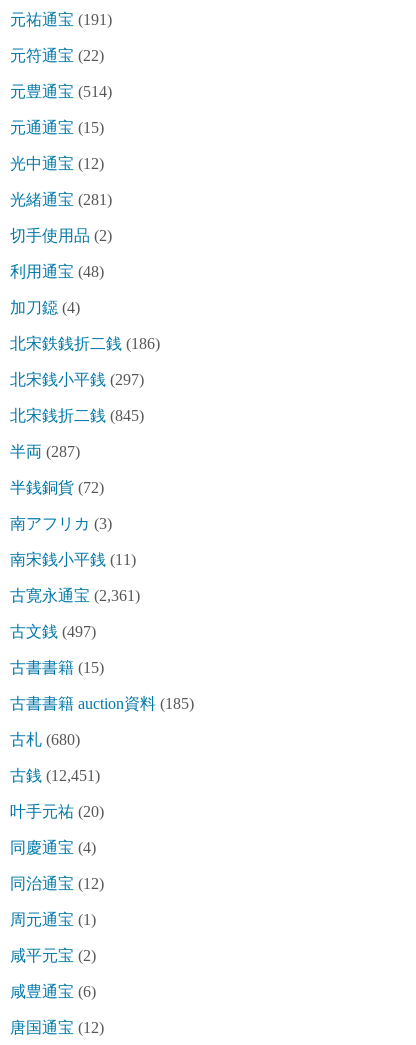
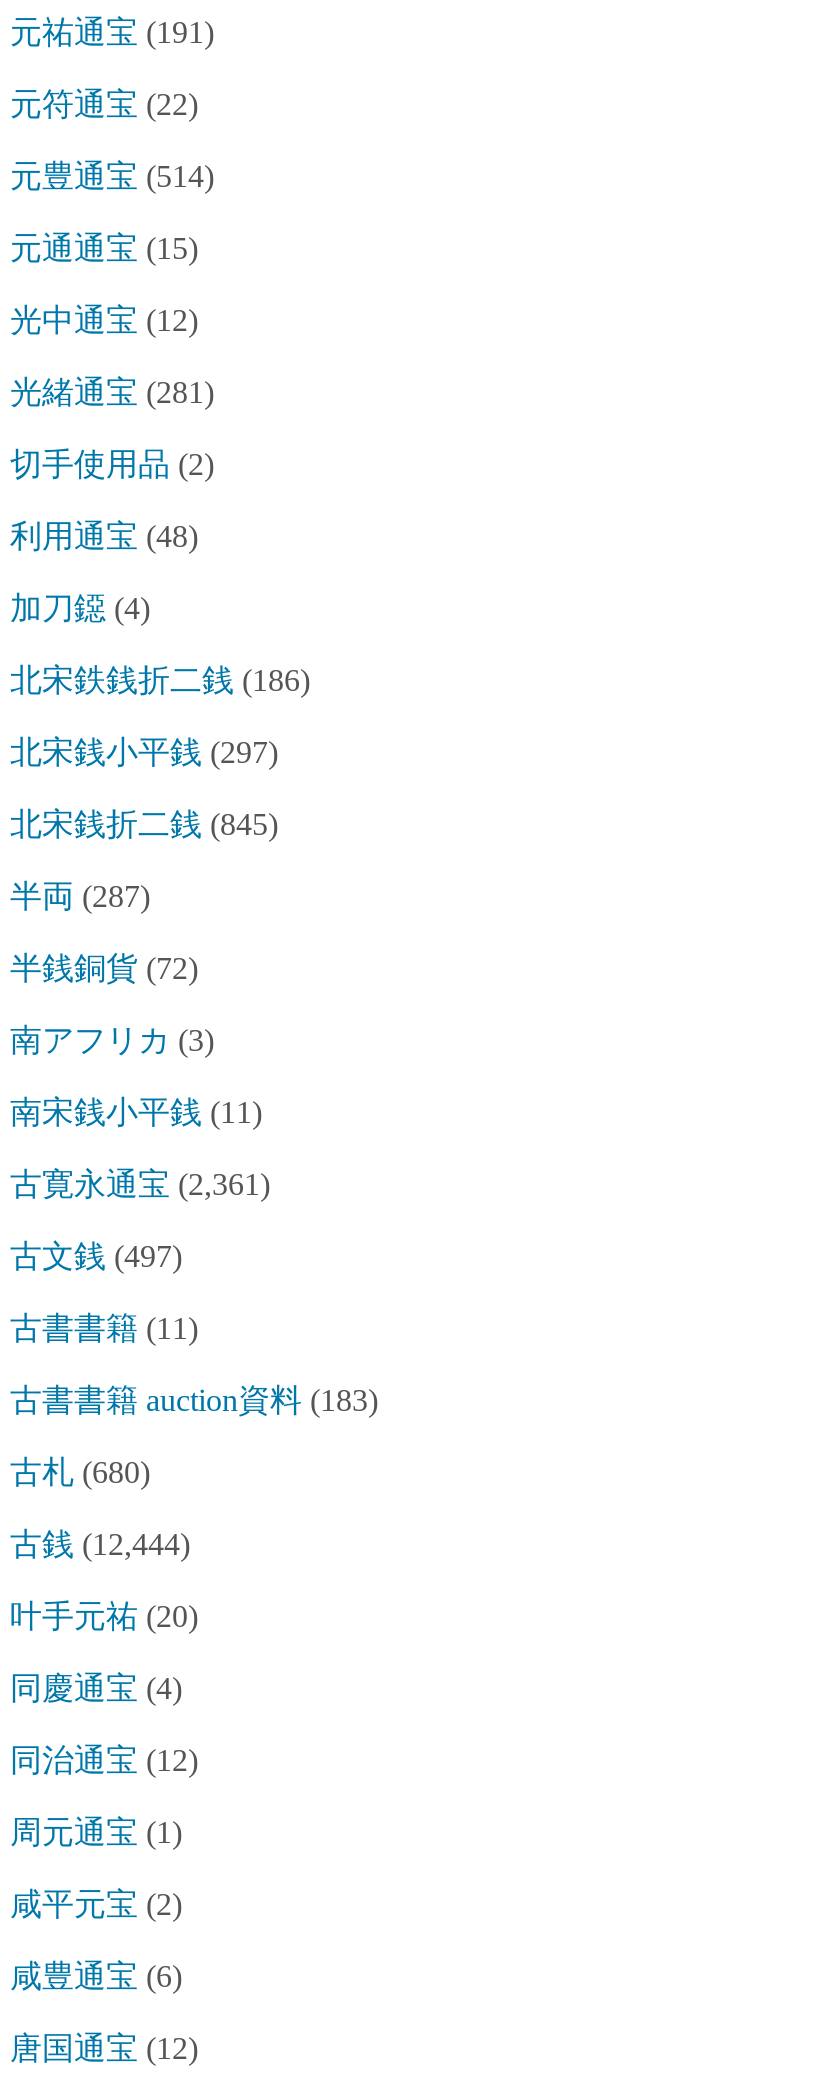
- 古書書籍(15)
+ 古書書籍(11)

- 古書書籍 auction資料(185)
+ 古書書籍 auction資料(183)

- 古銭(12,451)
+ 古銭(12,444)
